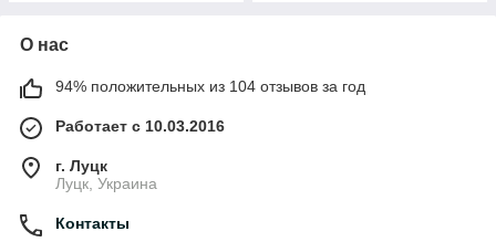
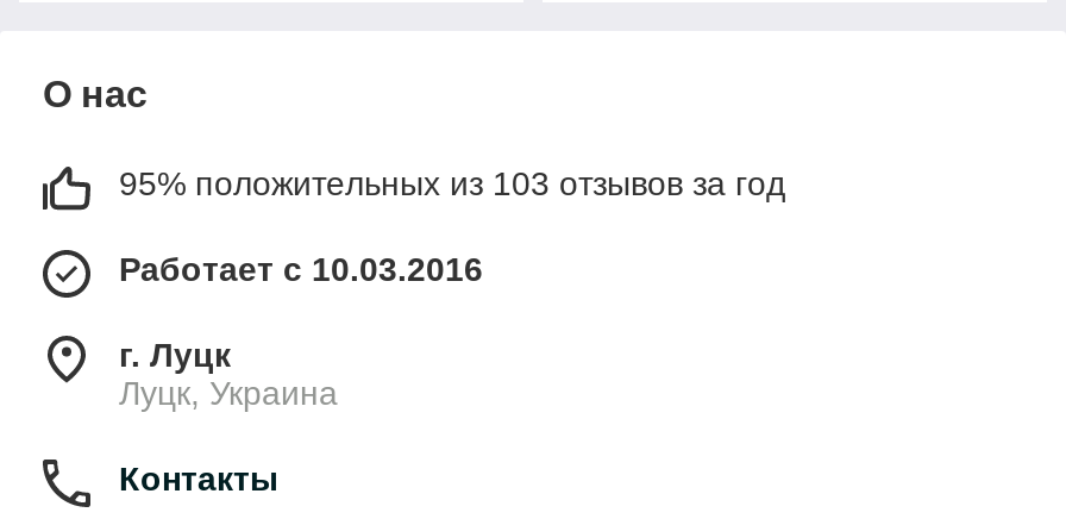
- 94% положительных из 104 отзывов за год
+ 95% положительных из 103 отзывов за год
